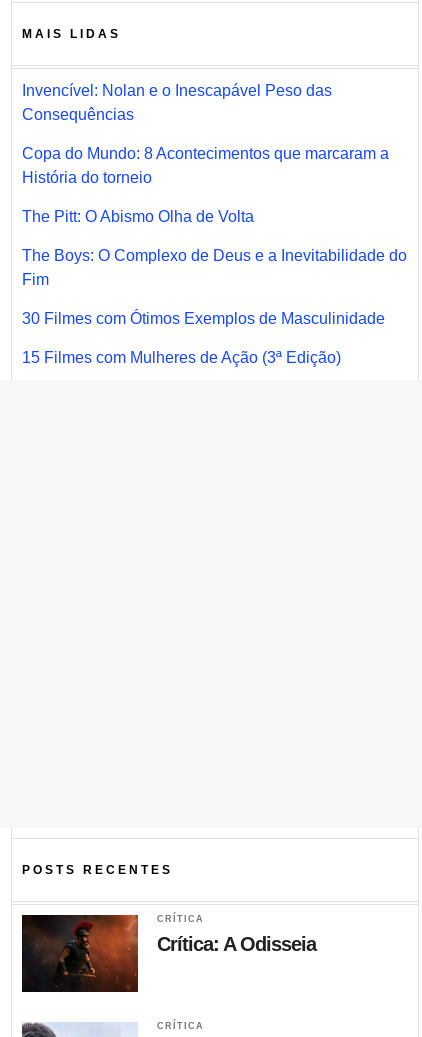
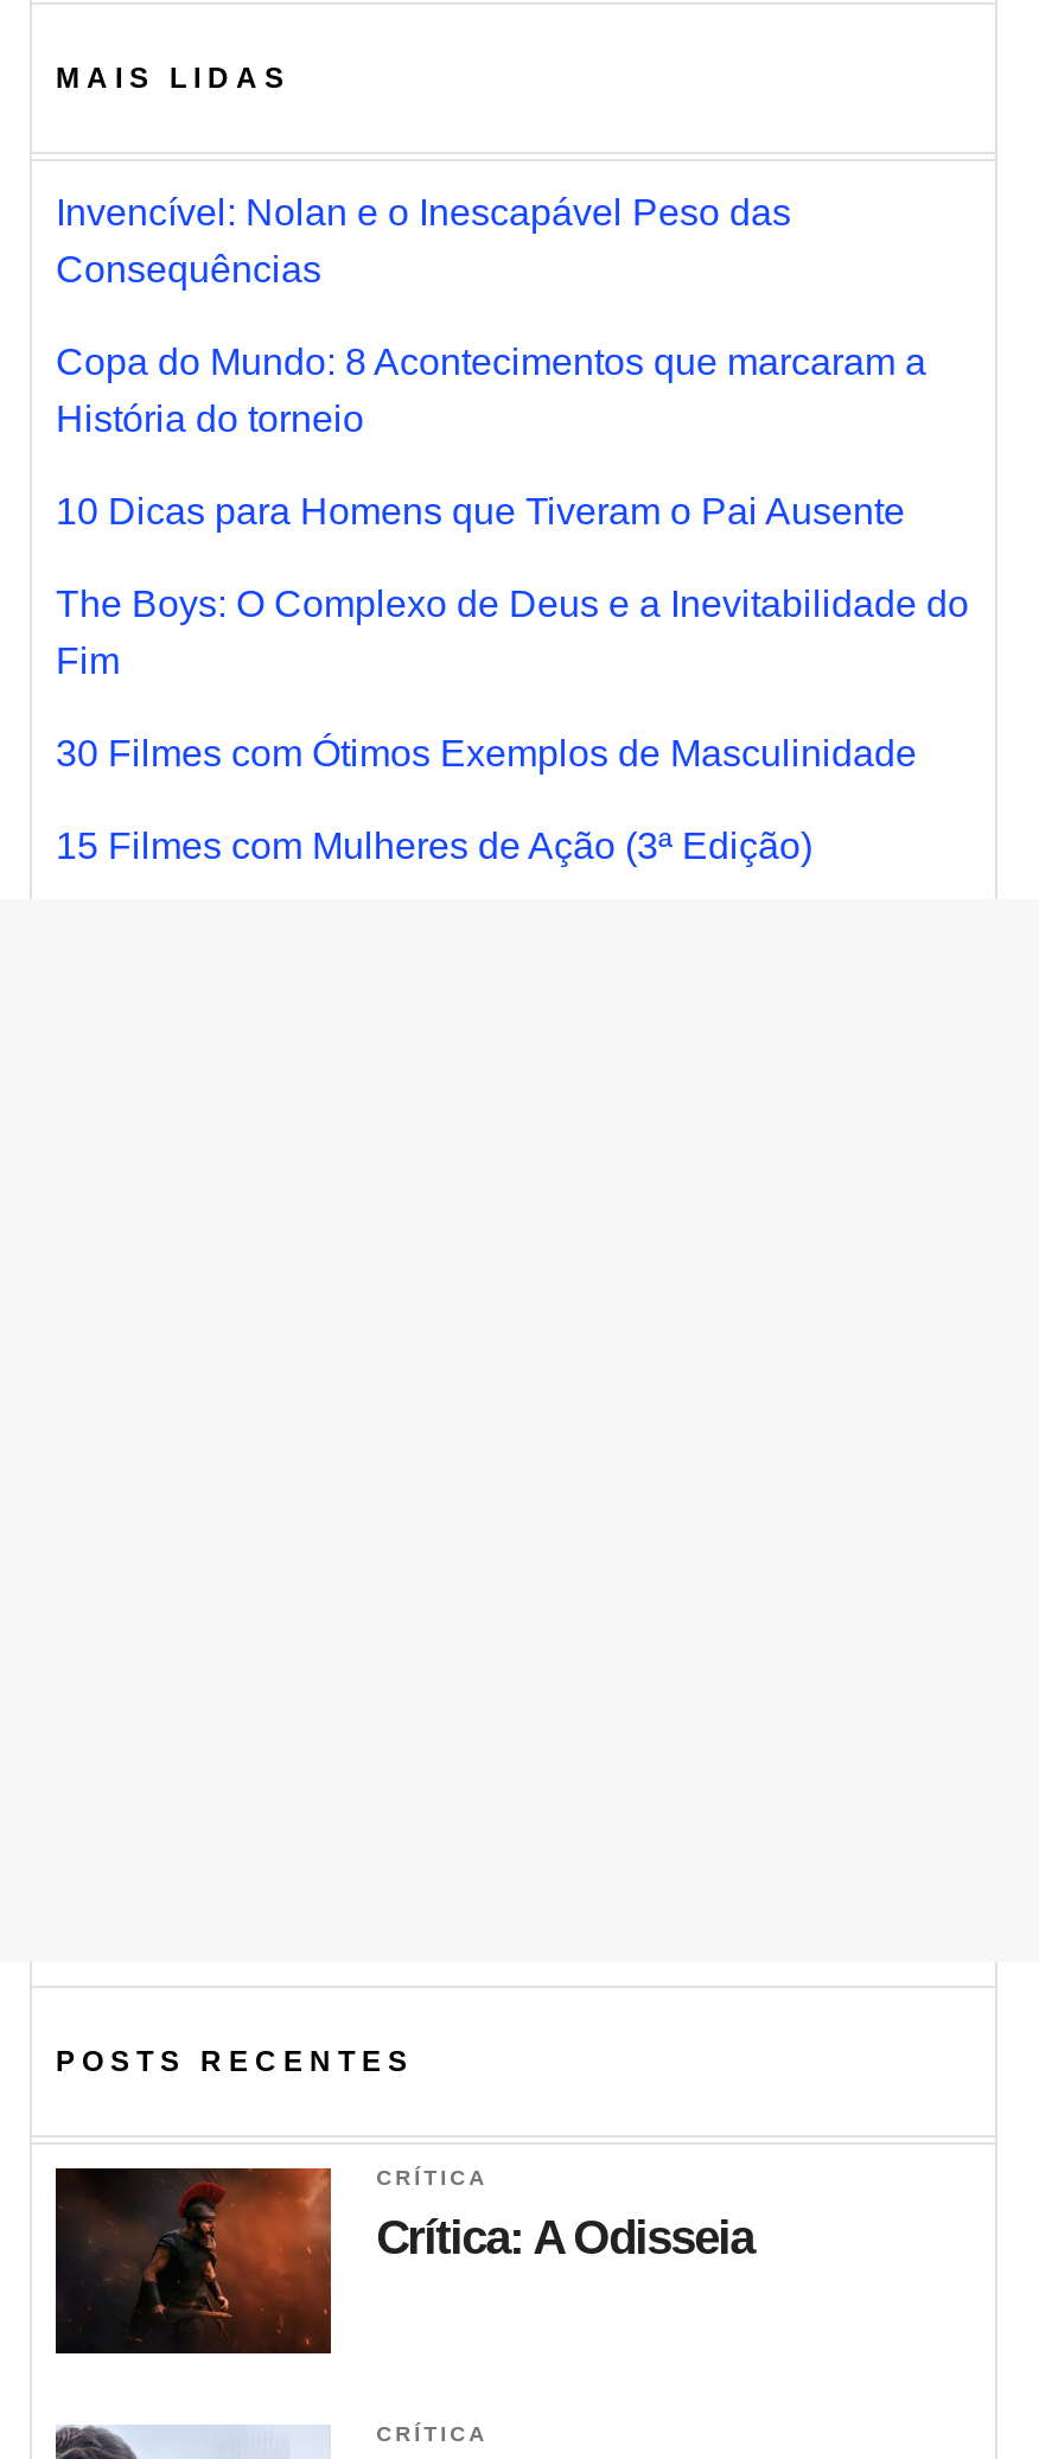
- The Pitt: O Abismo Olha de Volta
+ 10 Dicas para Homens que Tiveram o Pai Ausente
